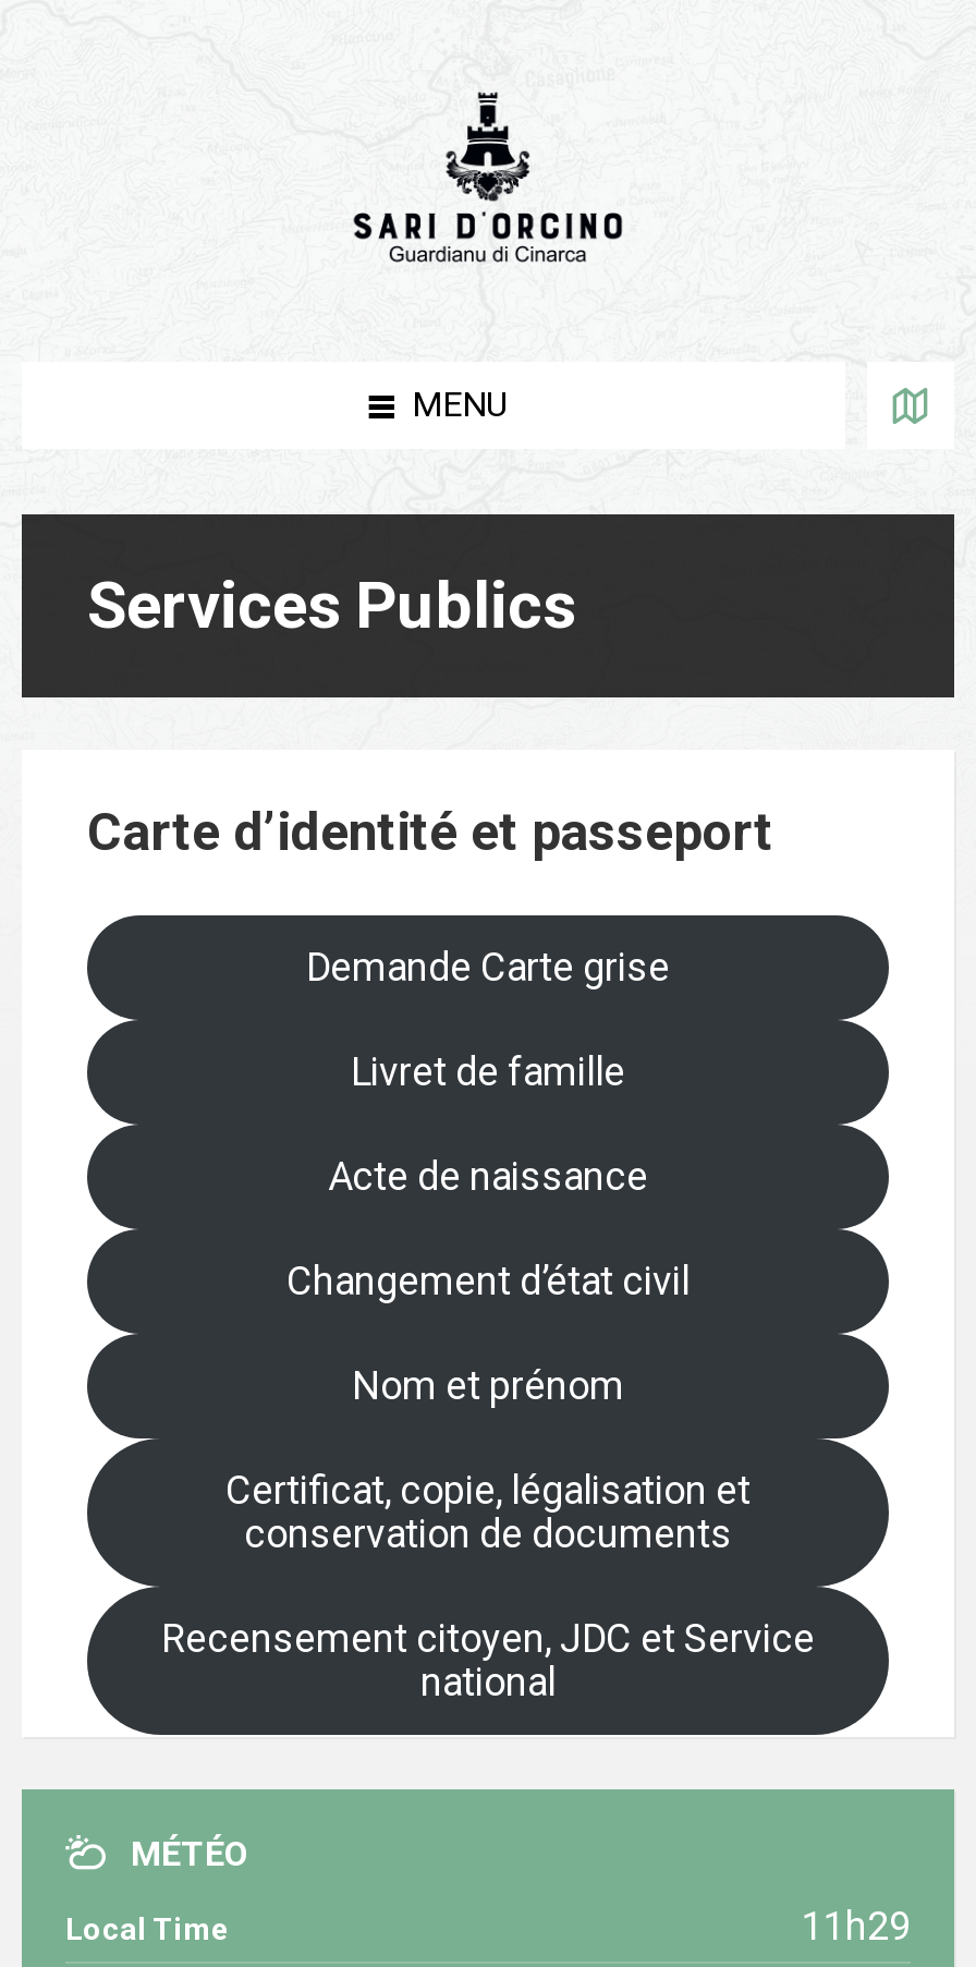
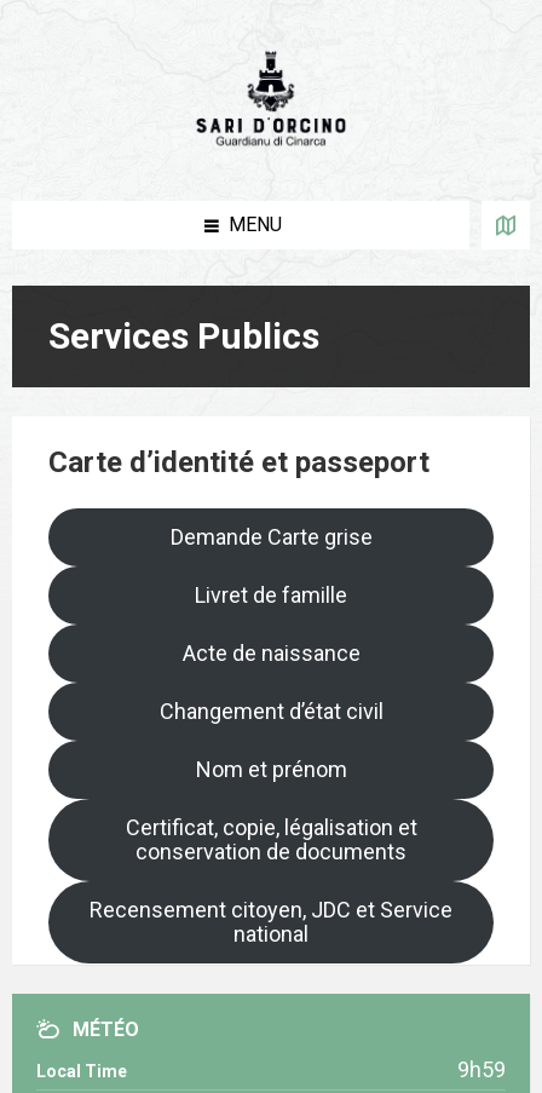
- 11h29
+ 9h59
